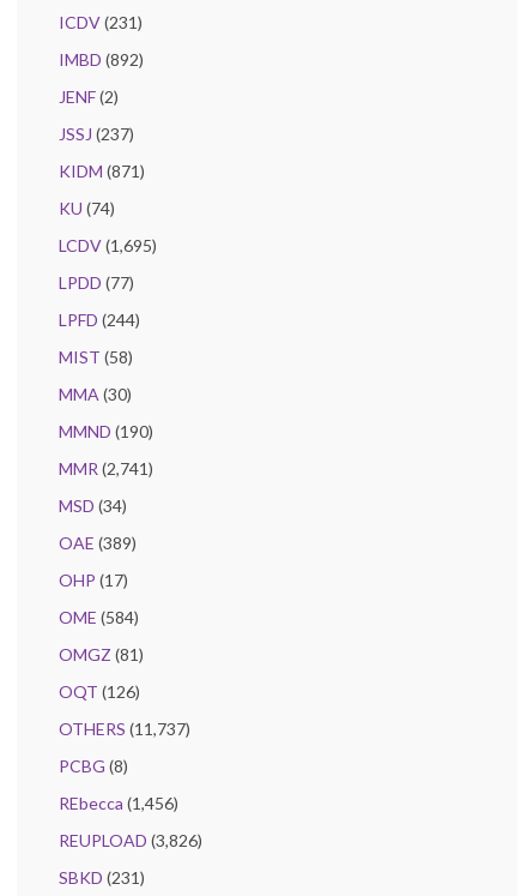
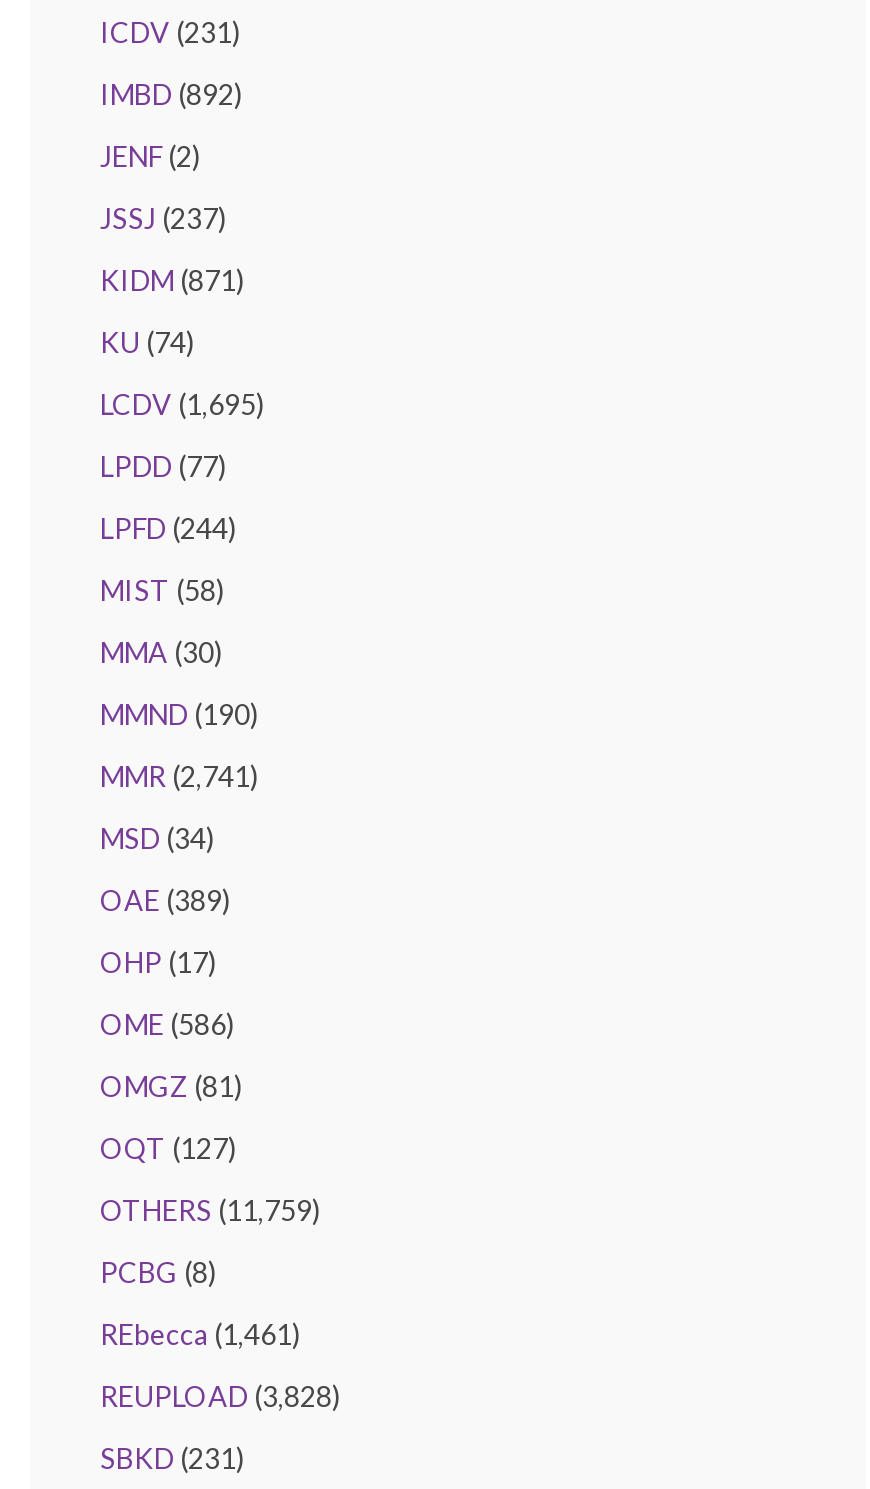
- OME (584)
+ OME (586)

- OQT (126)
+ OQT (127)

- OTHERS (11,737)
+ OTHERS (11,759)

- REbecca (1,456)
+ REbecca (1,461)

- REUPLOAD (3,826)
+ REUPLOAD (3,828)
